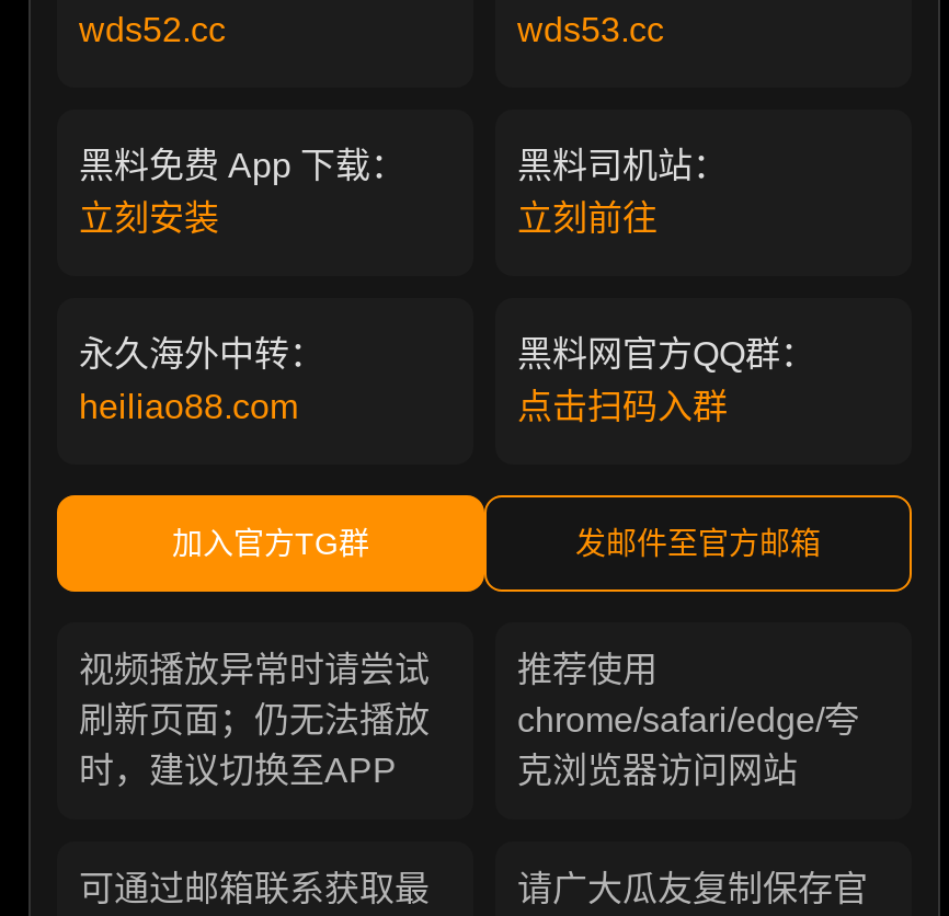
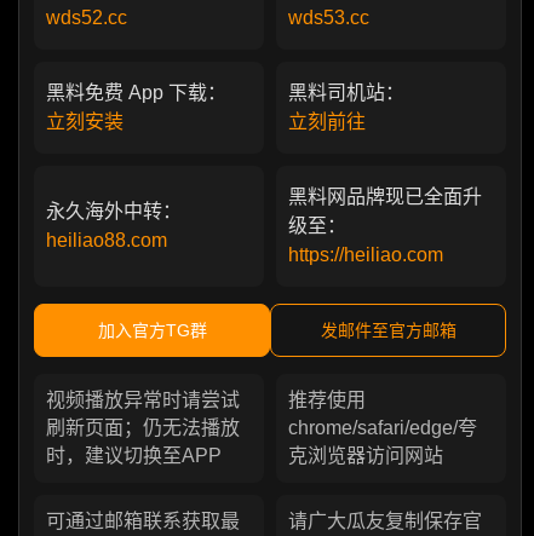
- 黑料网官方QQ群：
- 点击扫码入群
+ 黑料网品牌现已全面升
+ 级至：
+ https://heiliao.com
